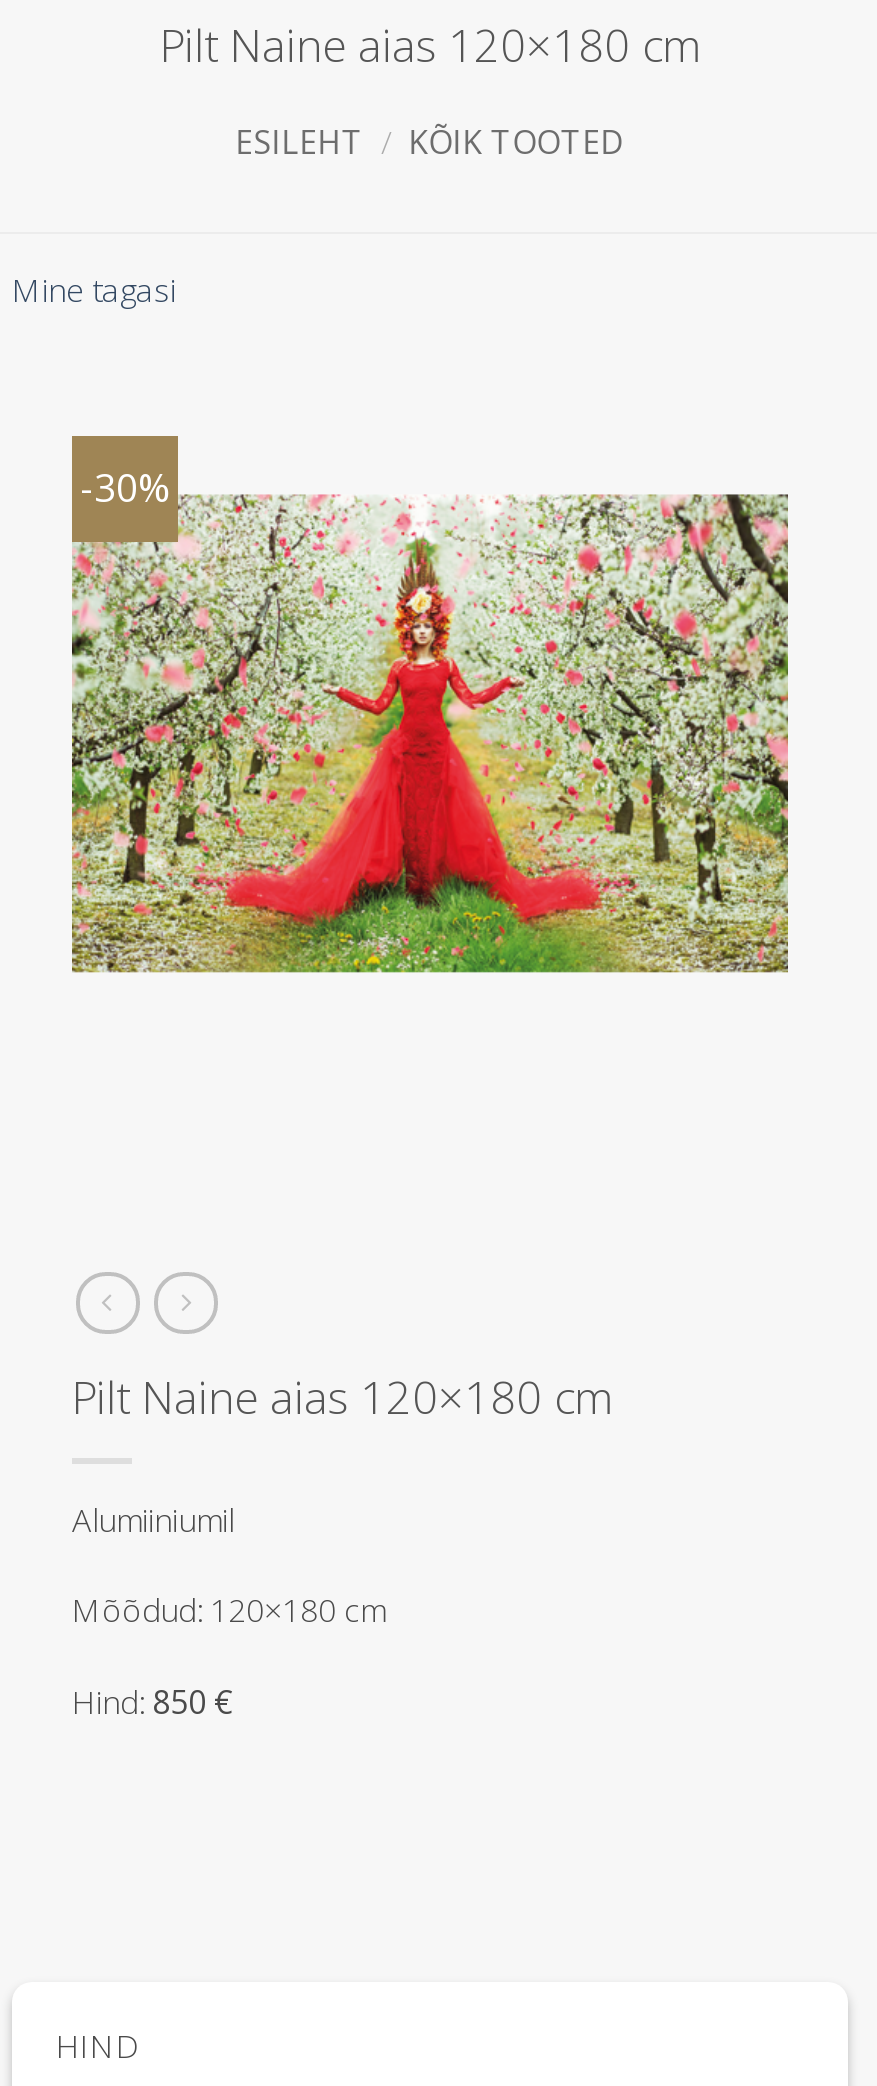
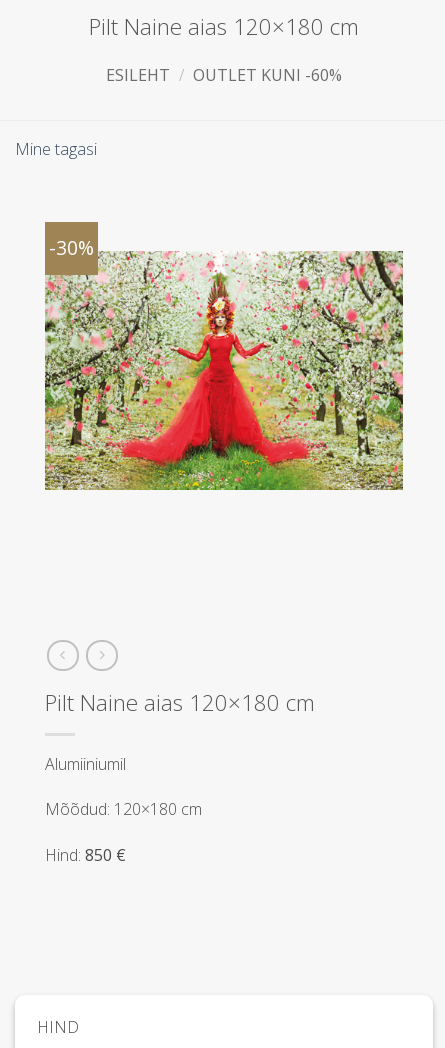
- ESILEHT / KÕIK TOOTED
+ ESILEHT / OUTLET KUNI -60%
